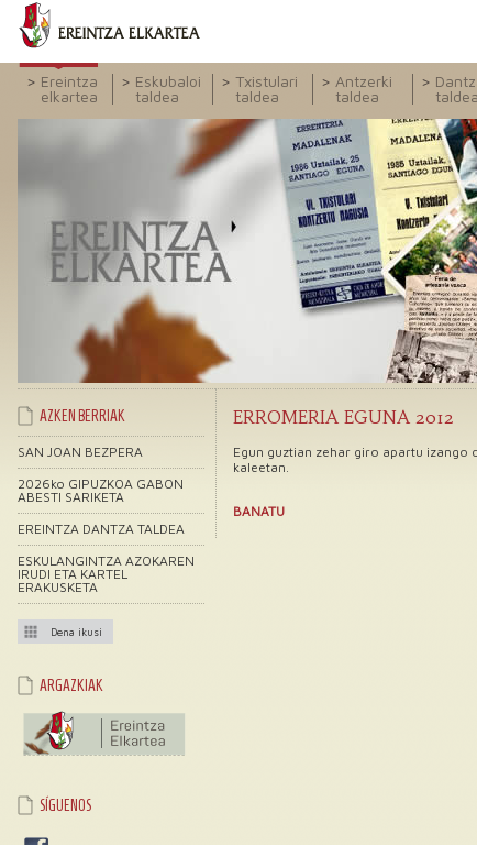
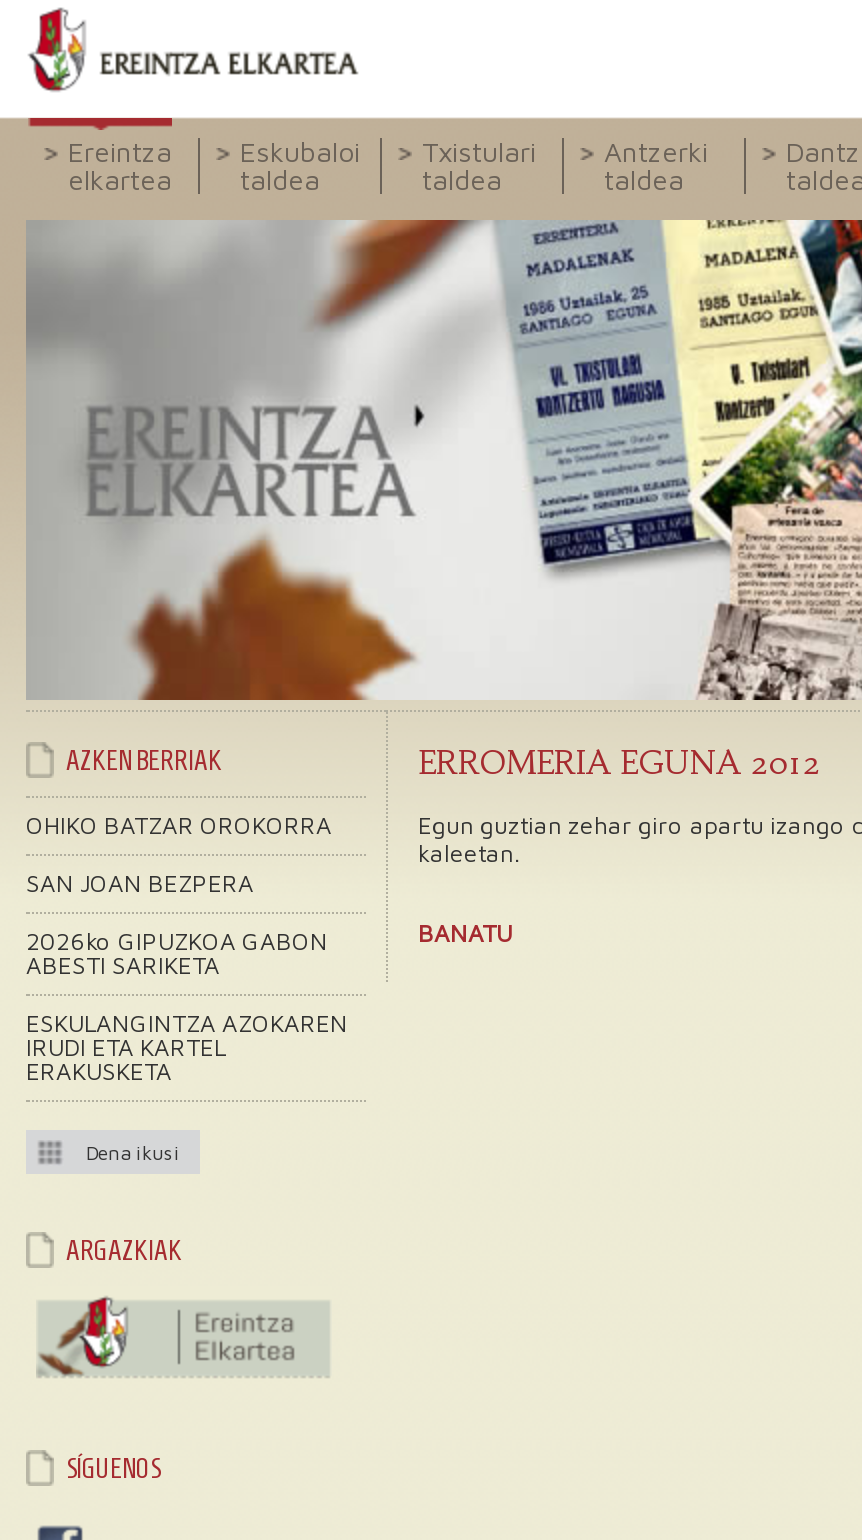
moved down: SAN JOAN BEZPERA | 2026ko GIPUZKOA GABON | ABESTI SARIKETA

+ OHIKO BATZAR OROKORRA

- EREINTZA DANTZA TALDEA
